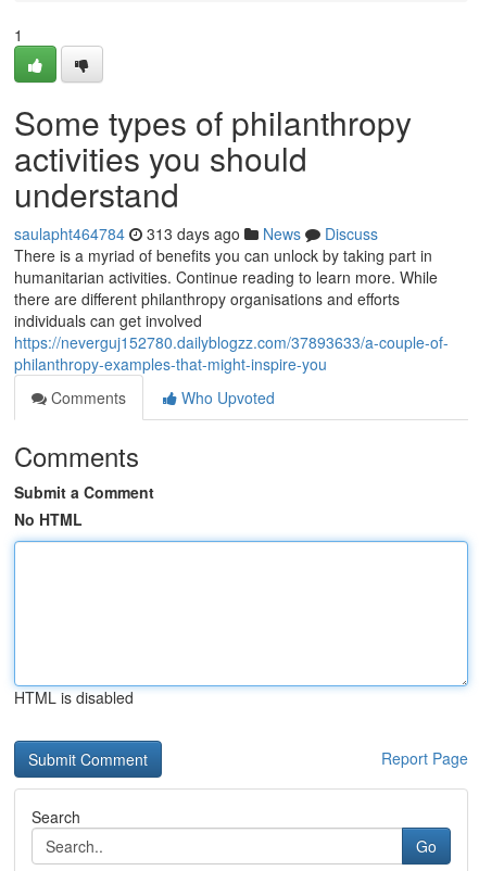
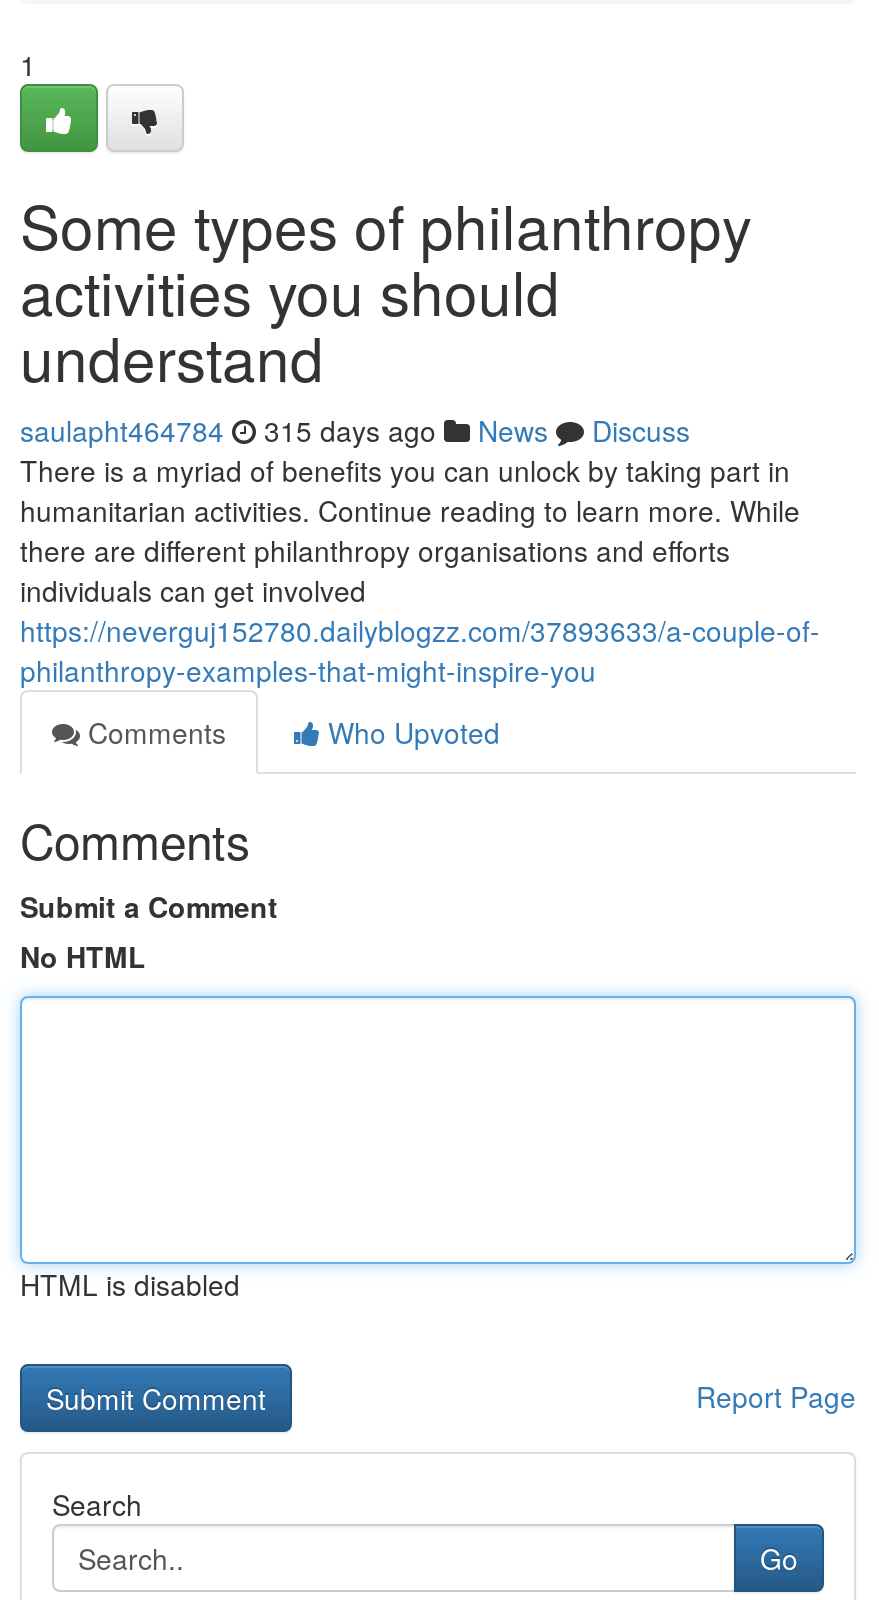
- saulapht464784 313 days ago News Discuss
+ saulapht464784 315 days ago News Discuss
